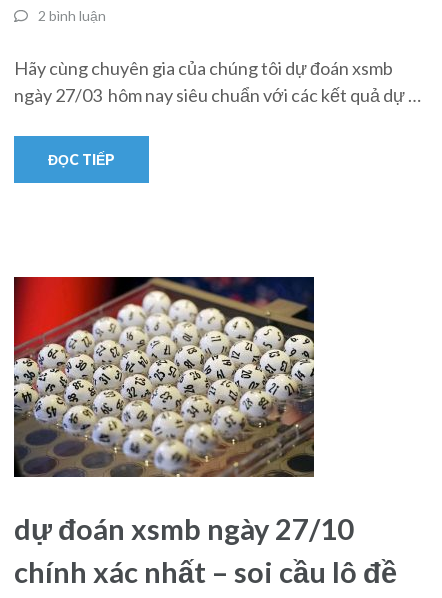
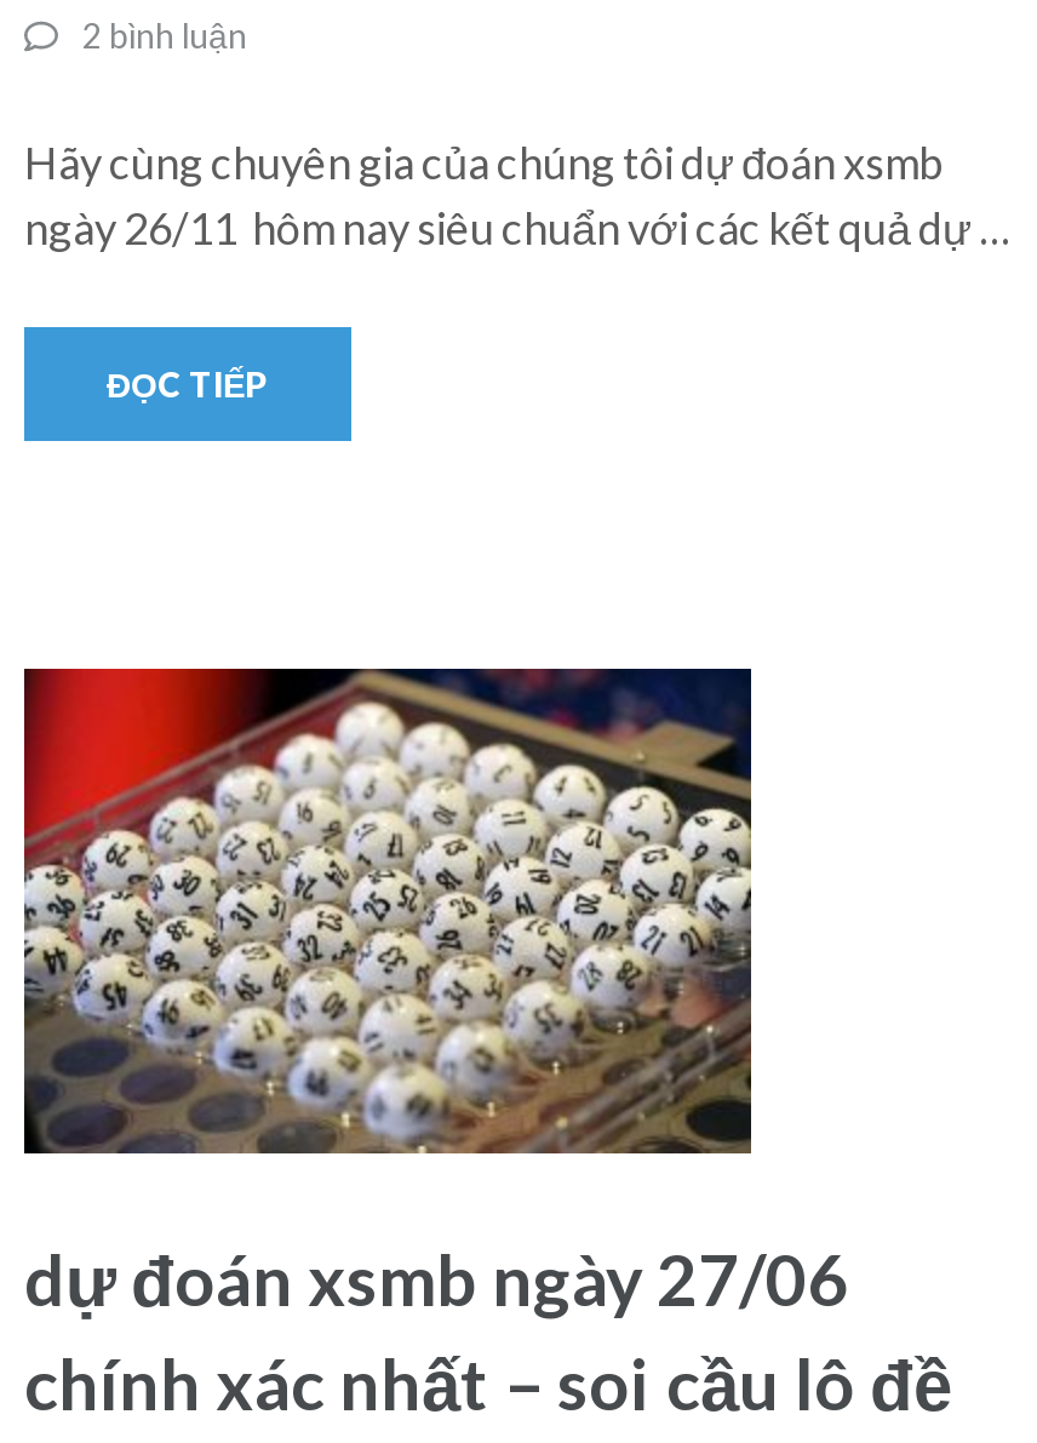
- ngày 27/03 hôm nay siêu chuẩn với các kết quả dự …
+ ngày 26/11 hôm nay siêu chuẩn với các kết quả dự …

- dự đoán xsmb ngày 27/10
+ dự đoán xsmb ngày 27/06
